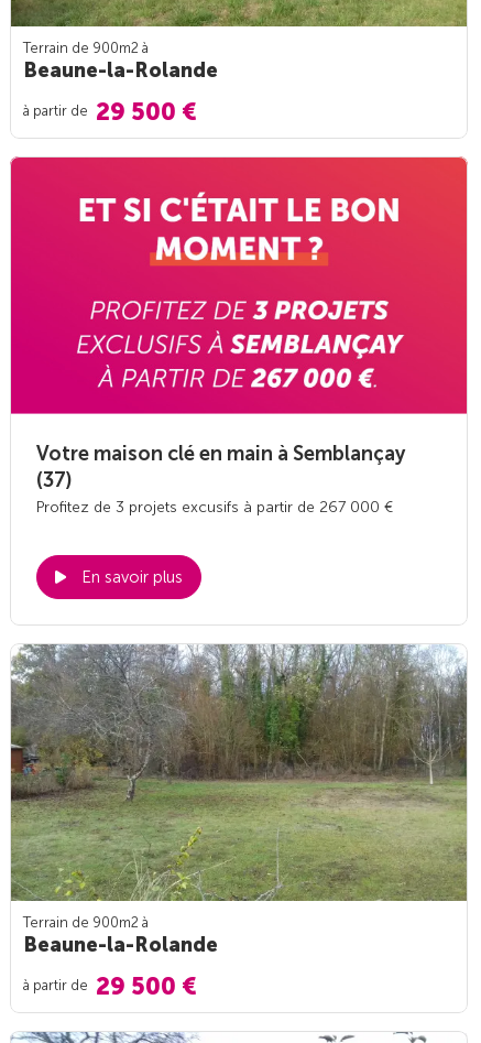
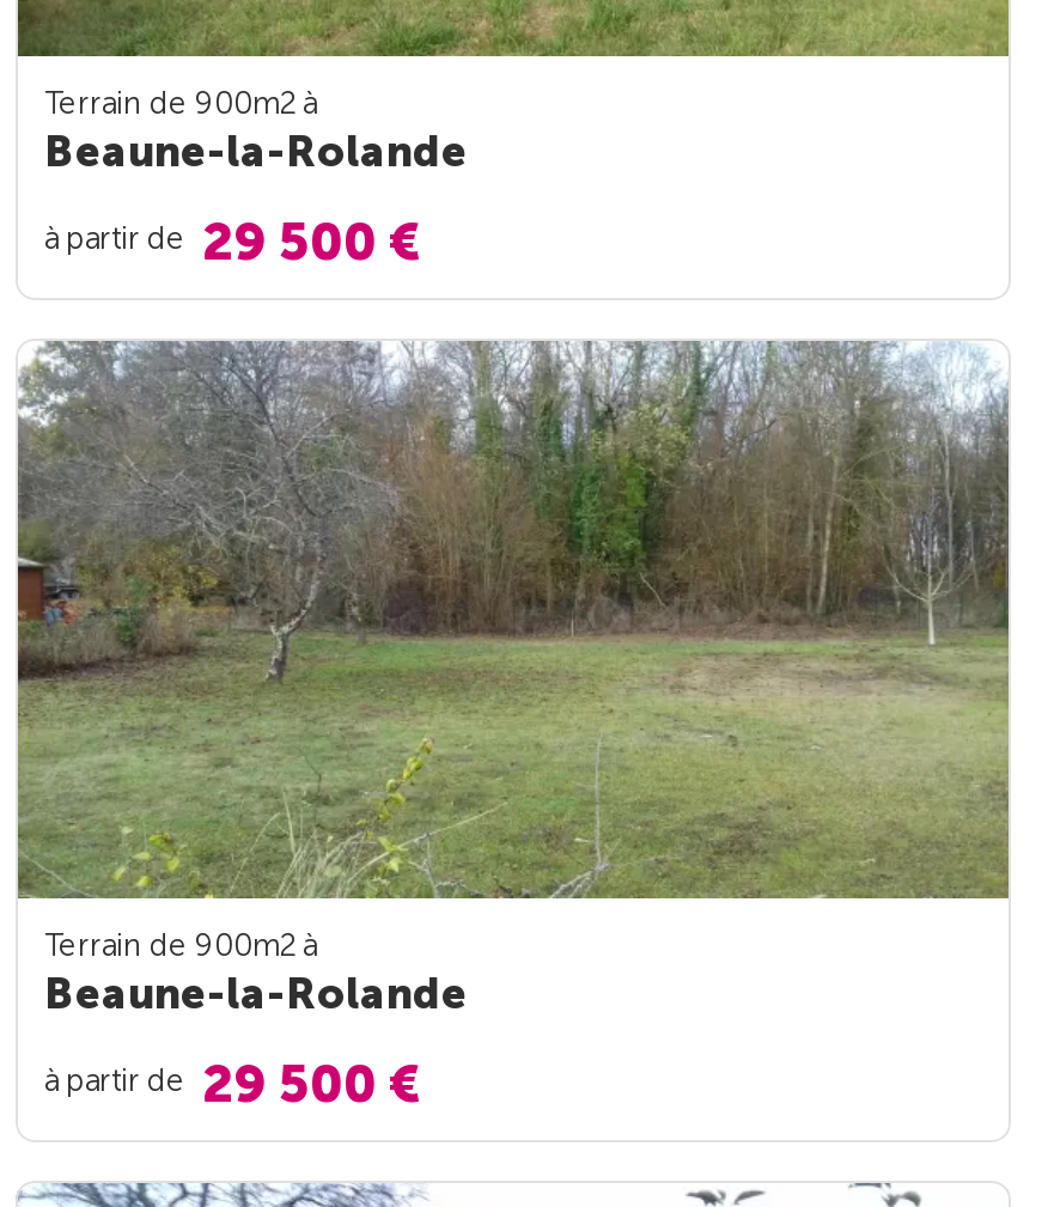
- [image]
- Votre maison clé en main à Semblançay
- (37)
- Profitez de 3 projets excusifs à partir de 267 000 €

- En savoir plus
